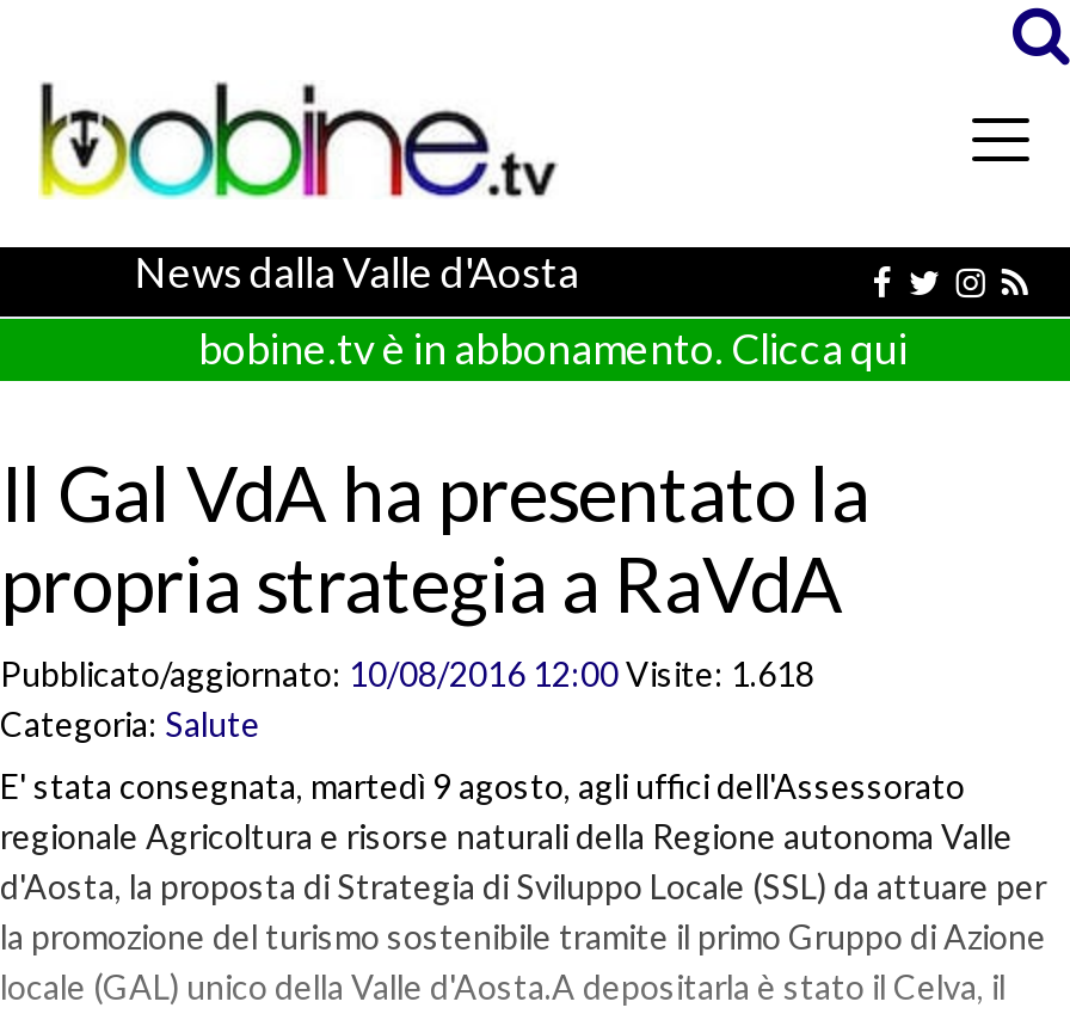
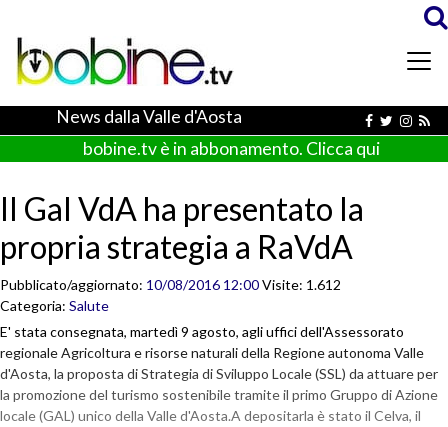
- Pubblicato/aggiornato: 10/08/2016 12:00 Visite: 1.618
+ Pubblicato/aggiornato: 10/08/2016 12:00 Visite: 1.612
